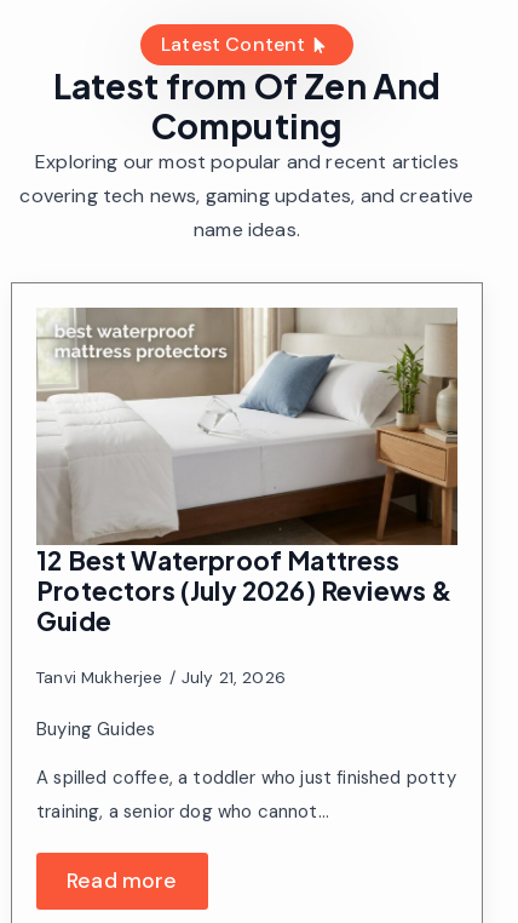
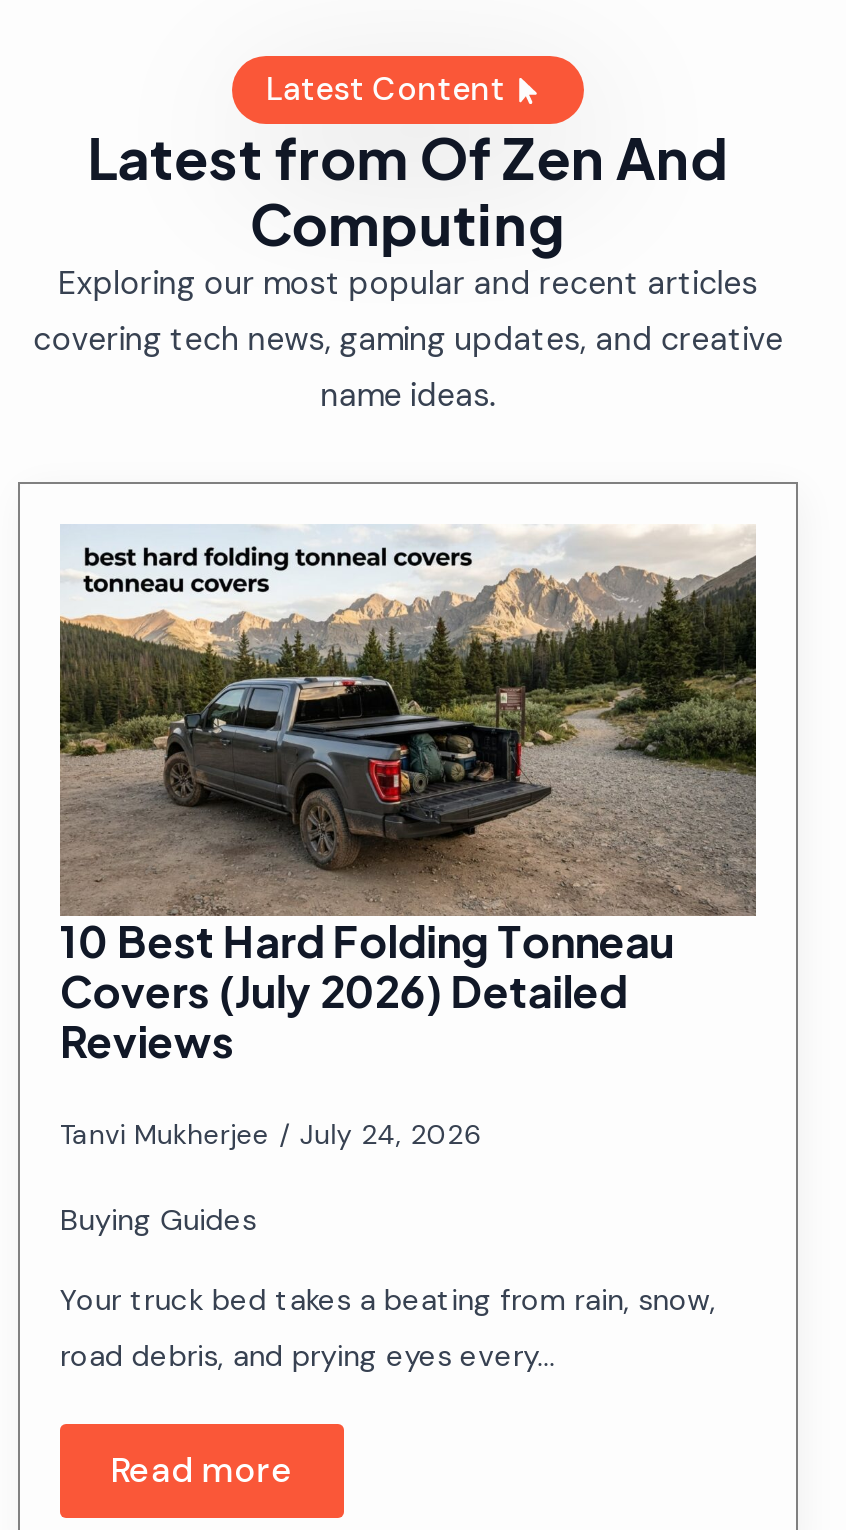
- [image]
- 12 Best Waterproof Mattress
- Protectors (July 2026) Reviews &
- Guide
+ [image]
+ 10 Best Hard Folding Tonneau
+ Covers (July 2026) Detailed
+ Reviews

- Tanvi Mukherjee July 21, 2026
+ Tanvi Mukherjee July 24, 2026

- A spilled coffee, a toddler who just finished potty
- training, a senior dog who cannot…
+ Your truck bed takes a beating from rain, snow,
+ road debris, and prying eyes every…
